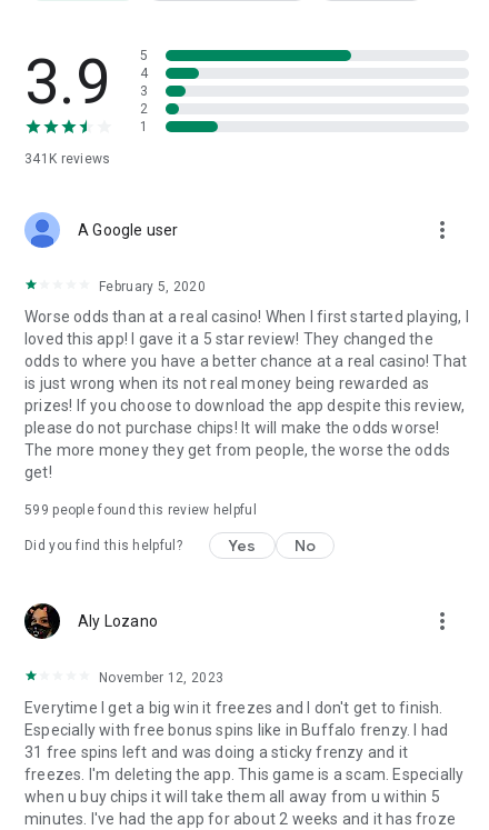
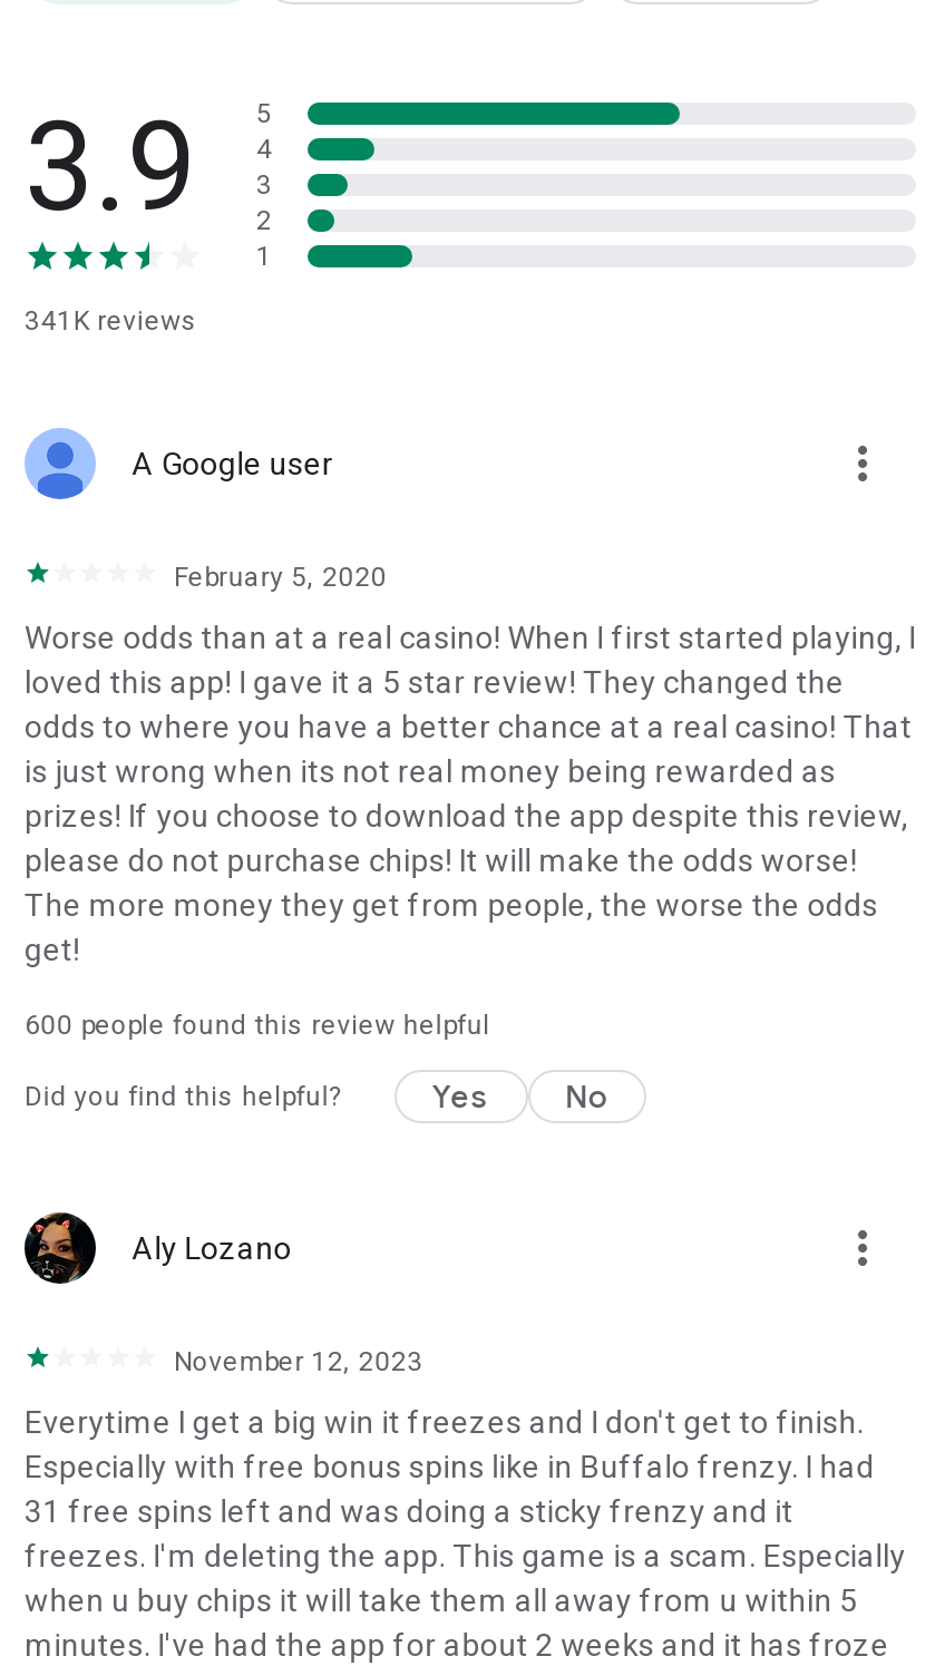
- 599 people found this review helpful
+ 600 people found this review helpful
